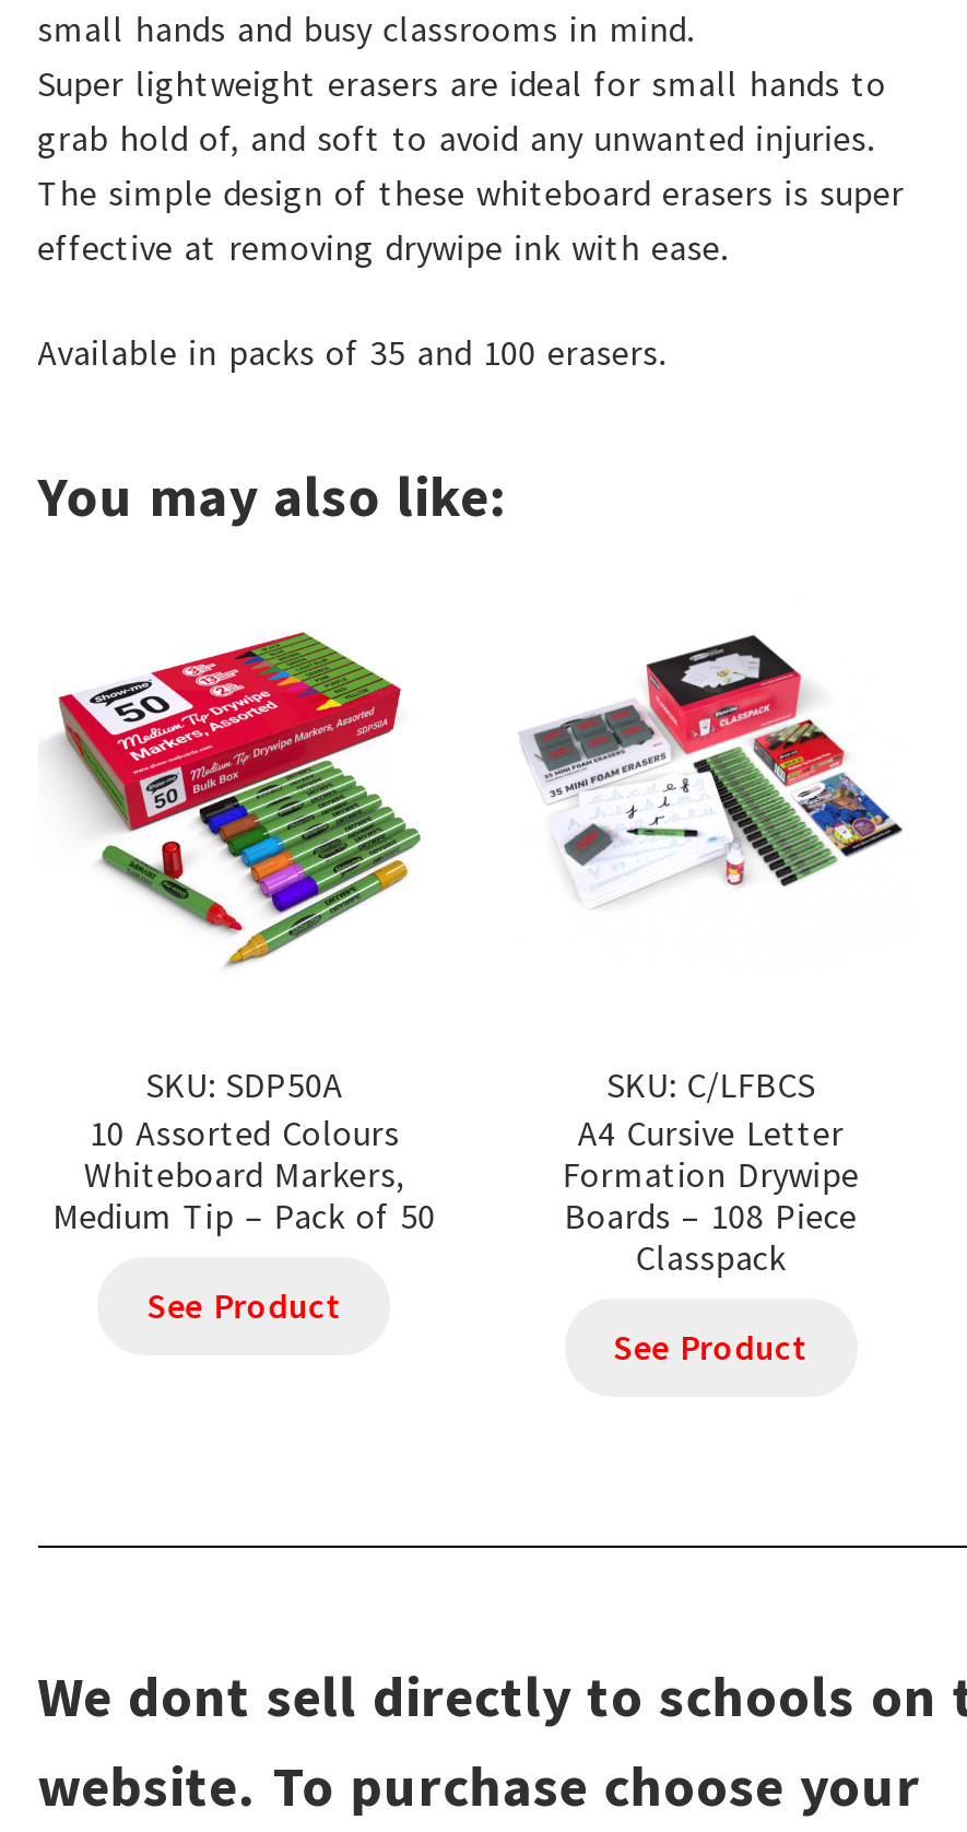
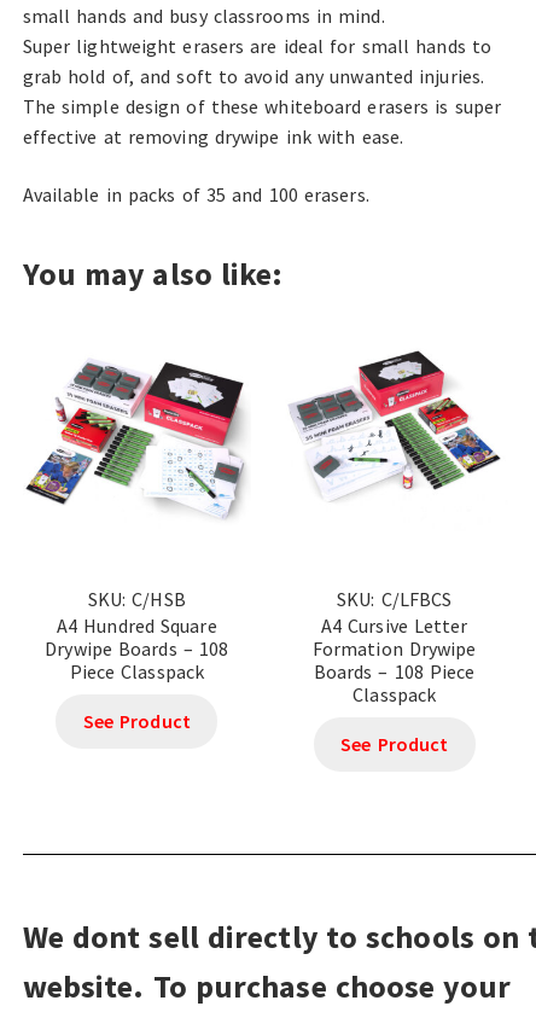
- [image]
+ [image]

- SKU: SDP50A
- 10 Assorted Colours
- Whiteboard Markers,
- Medium Tip – Pack of 50
+ SKU: C/HSB
+ A4 Hundred Square
+ Drywipe Boards – 108
+ Piece Classpack
